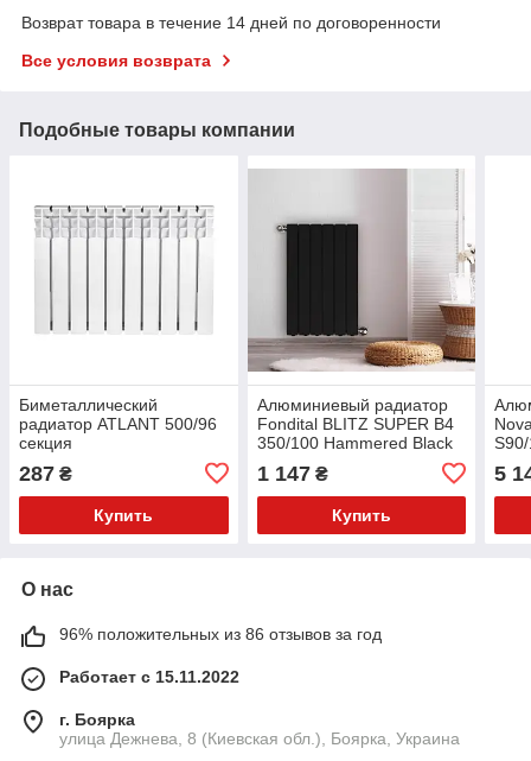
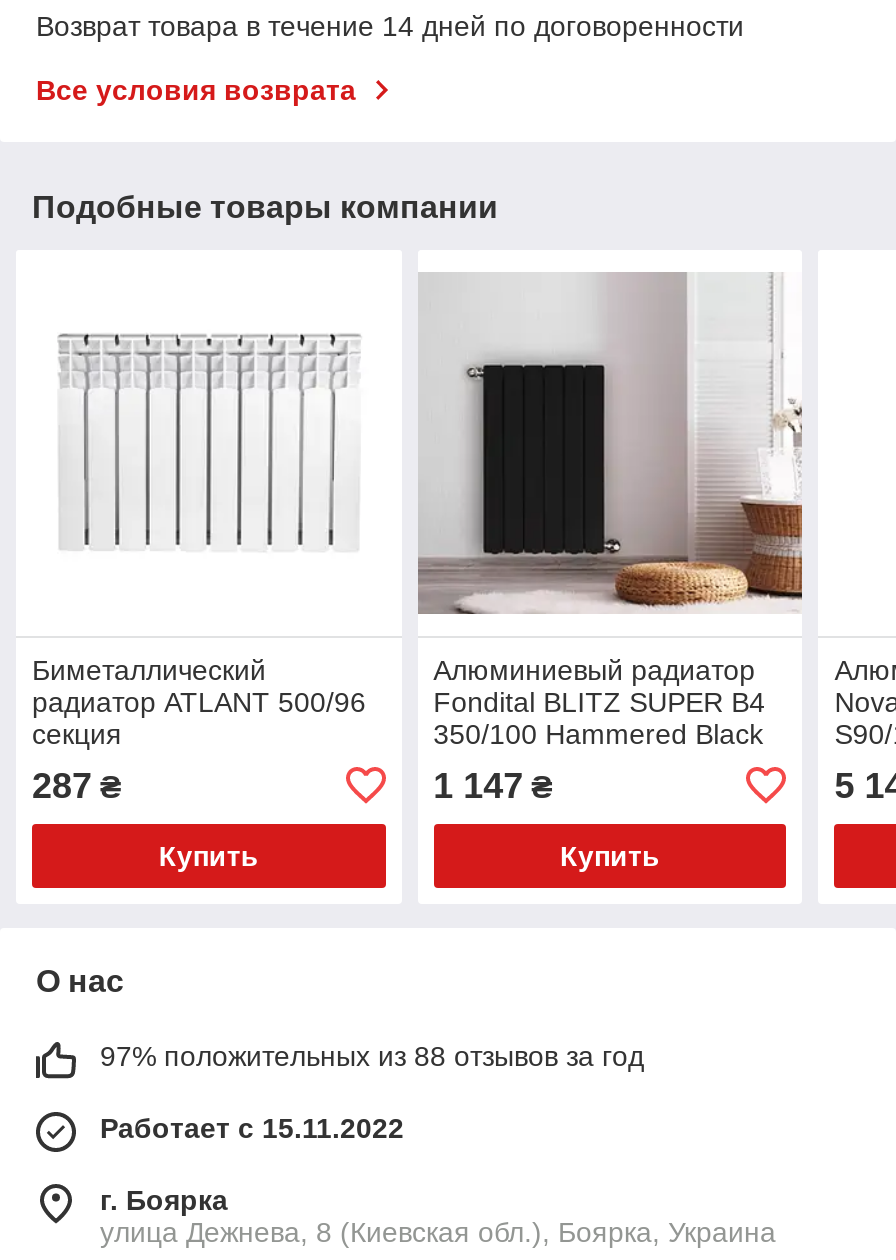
- 96% положительных из 86 отзывов за год
+ 97% положительных из 88 отзывов за год
